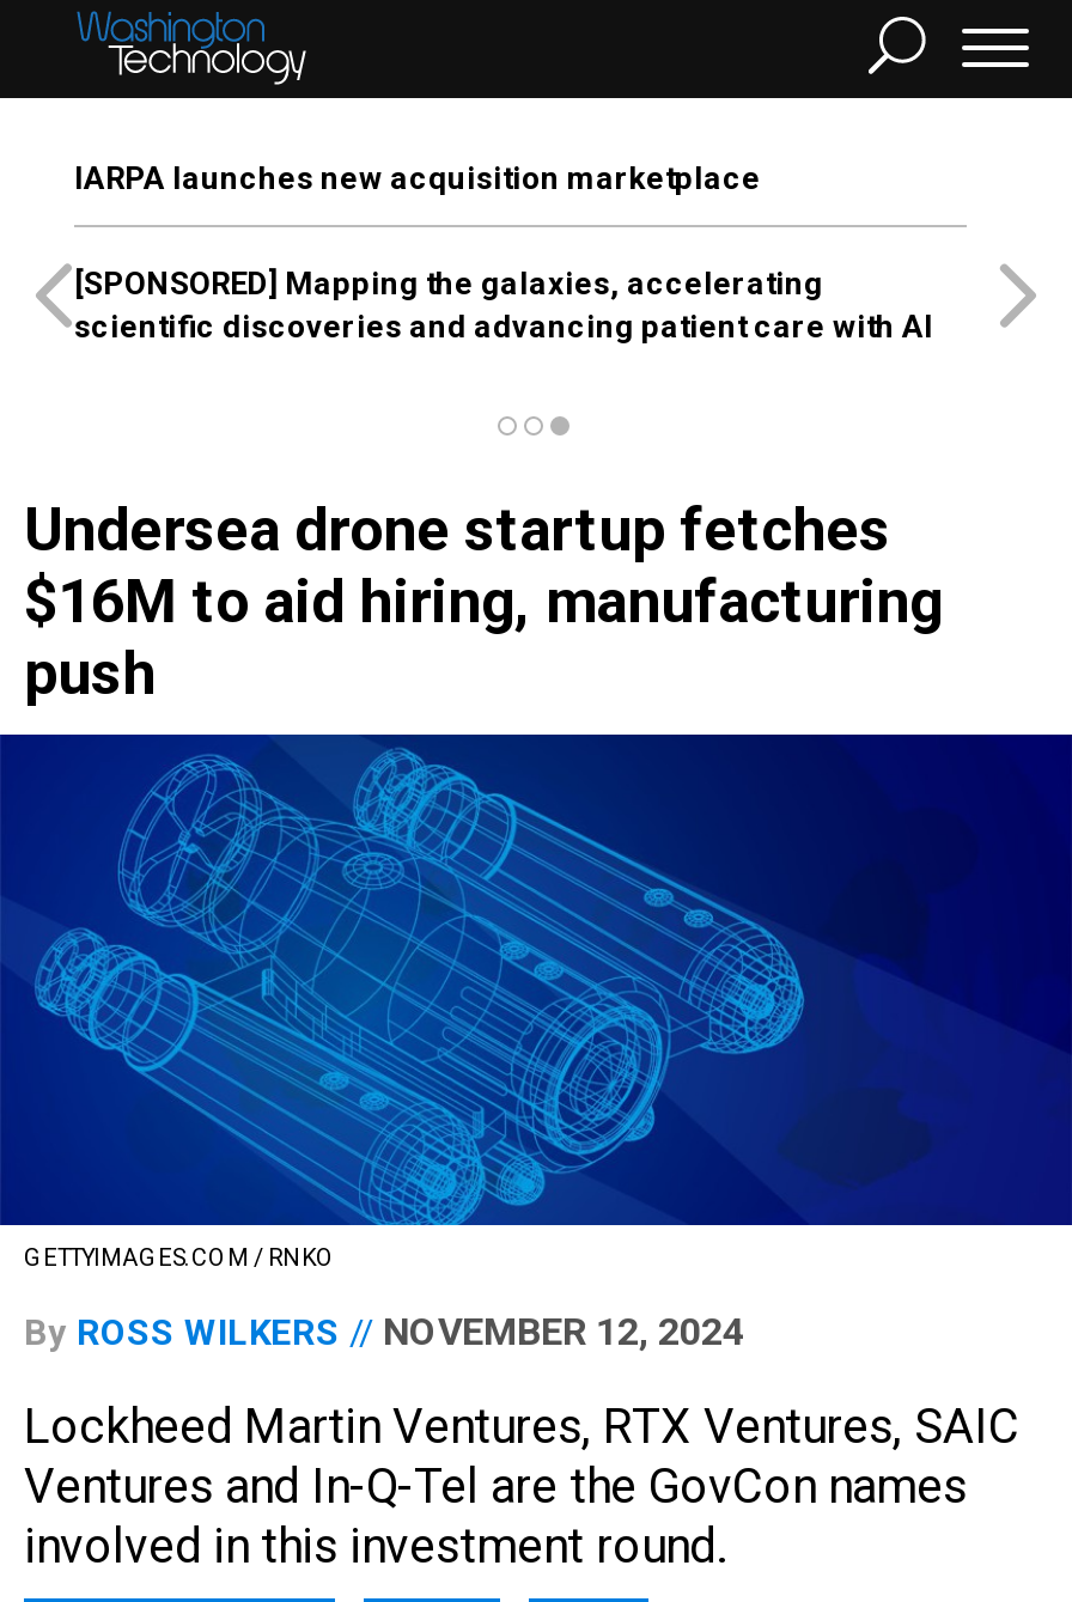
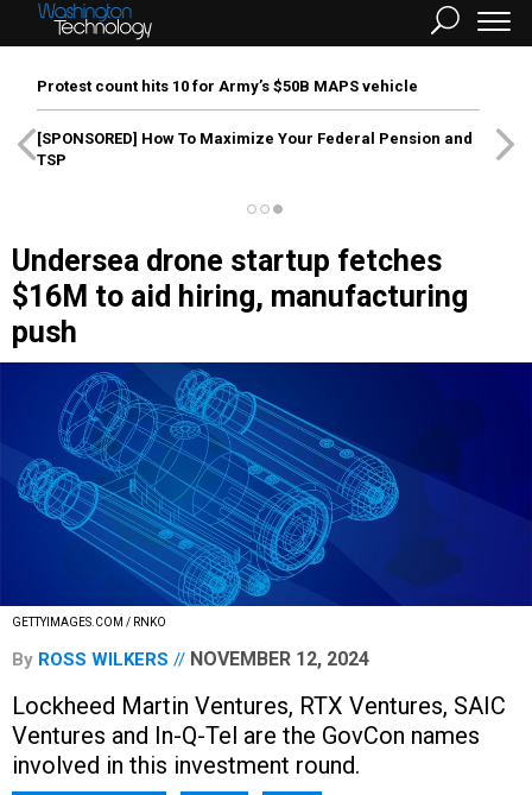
- IARPA launches new acquisition marketplace
+ Protest count hits 10 for Army’s $50B MAPS vehicle

- [SPONSORED] Mapping the galaxies, accelerating
- scientific discoveries and advancing patient care with AI
+ [SPONSORED] How To Maximize Your Federal Pension and
+ TSP
